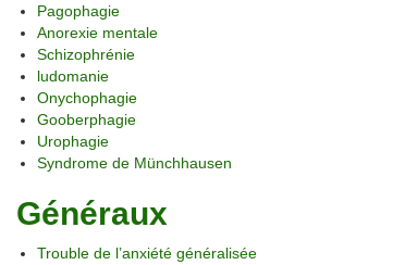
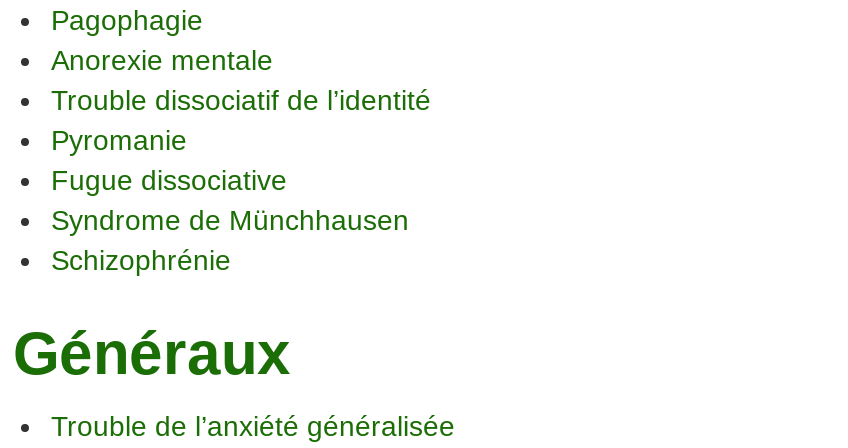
+ Trouble dissociatif de l’identité
+ Pyromanie
+ Fugue dissociative

moved down: Schizophrénie

- ludomanie
- Onychophagie
- Gooberphagie
- Urophagie

moved up: Syndrome de Münchhausen
